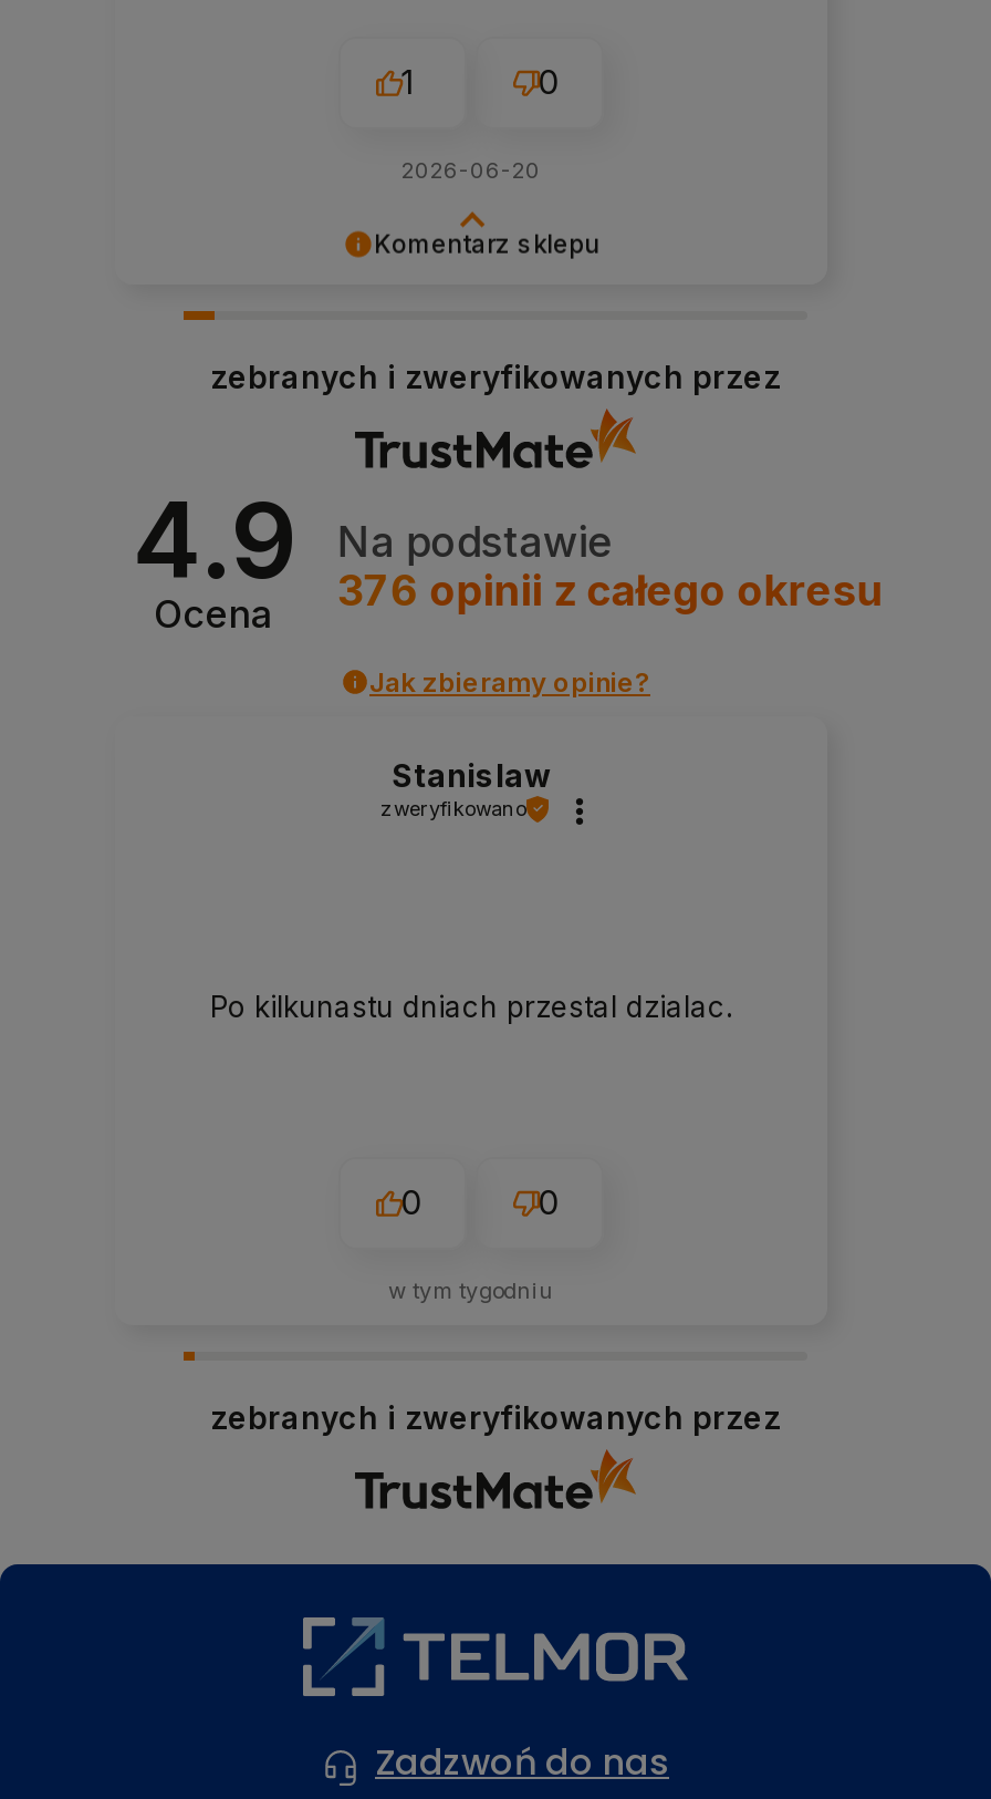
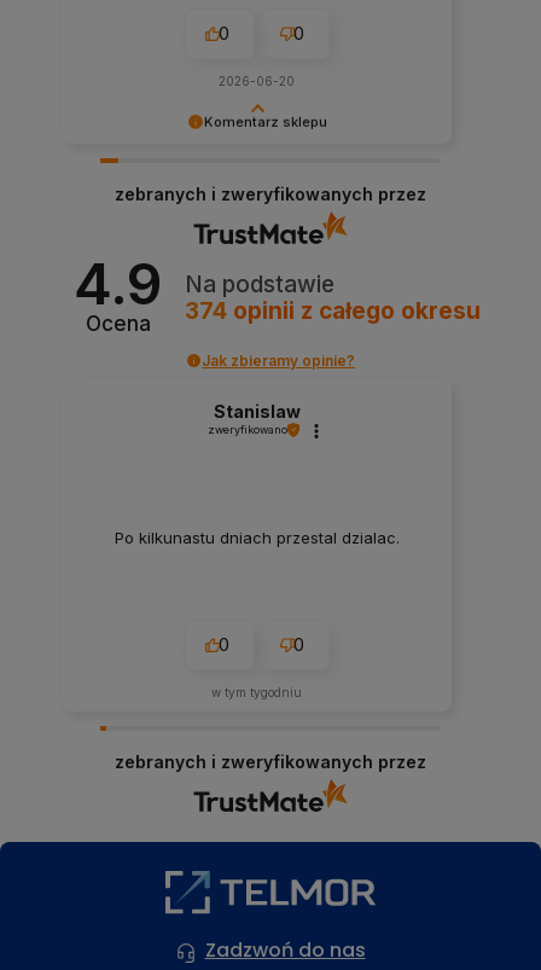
- 1
+ 0

- 376 opinii z całego okresu
+ 374 opinii z całego okresu
